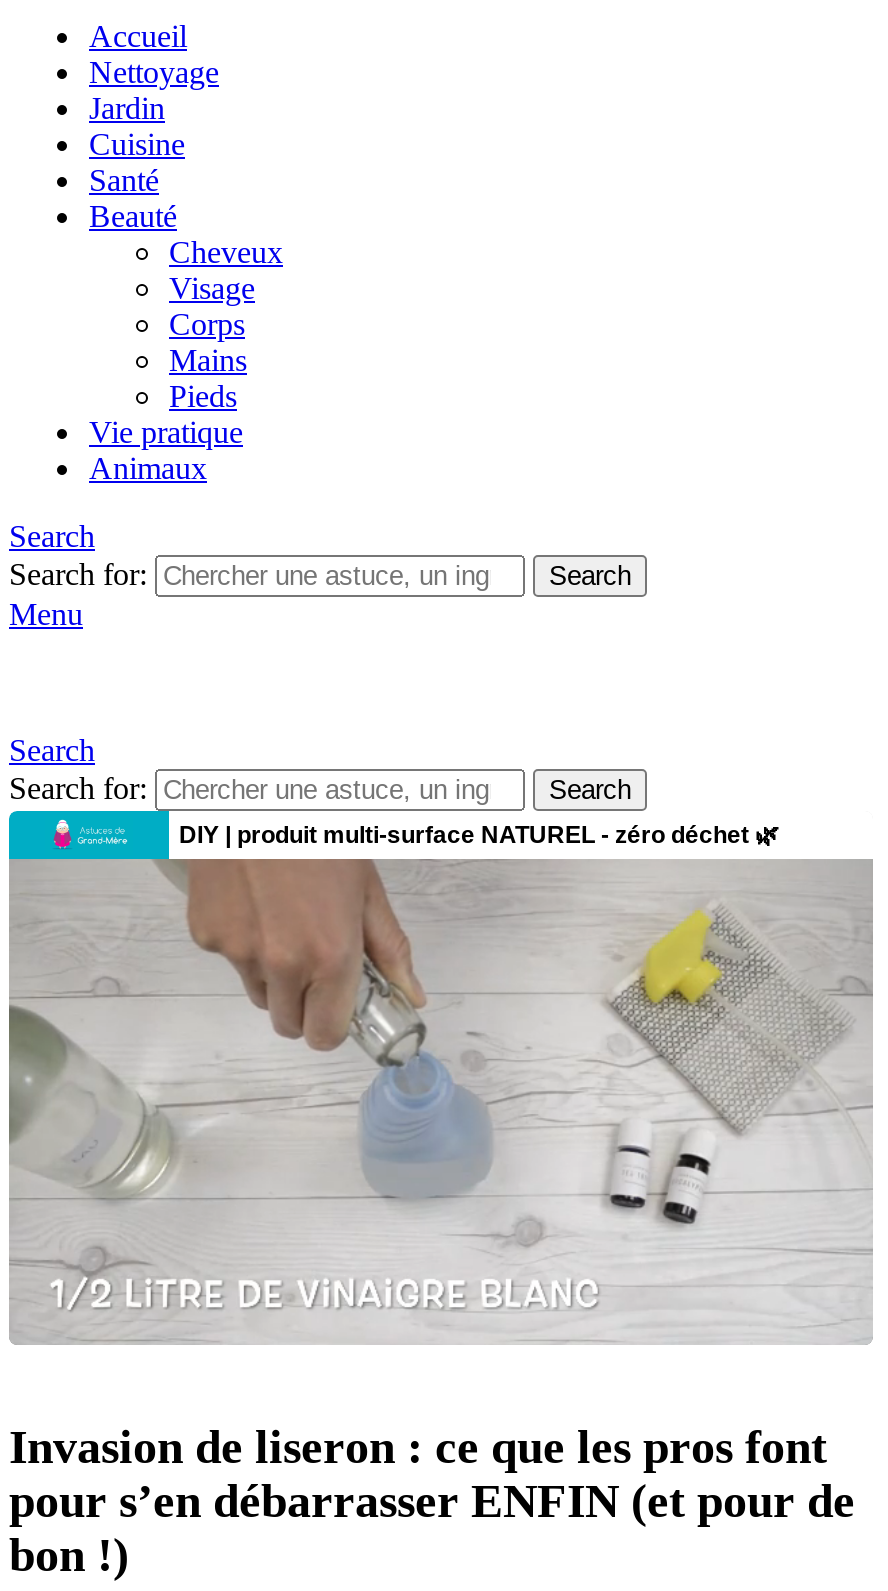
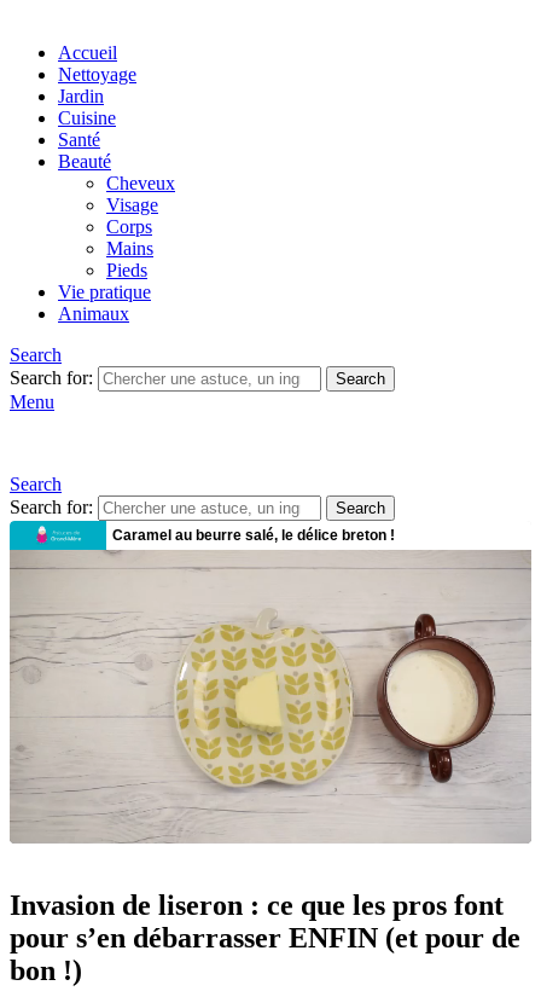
- [image]
+ [image]
